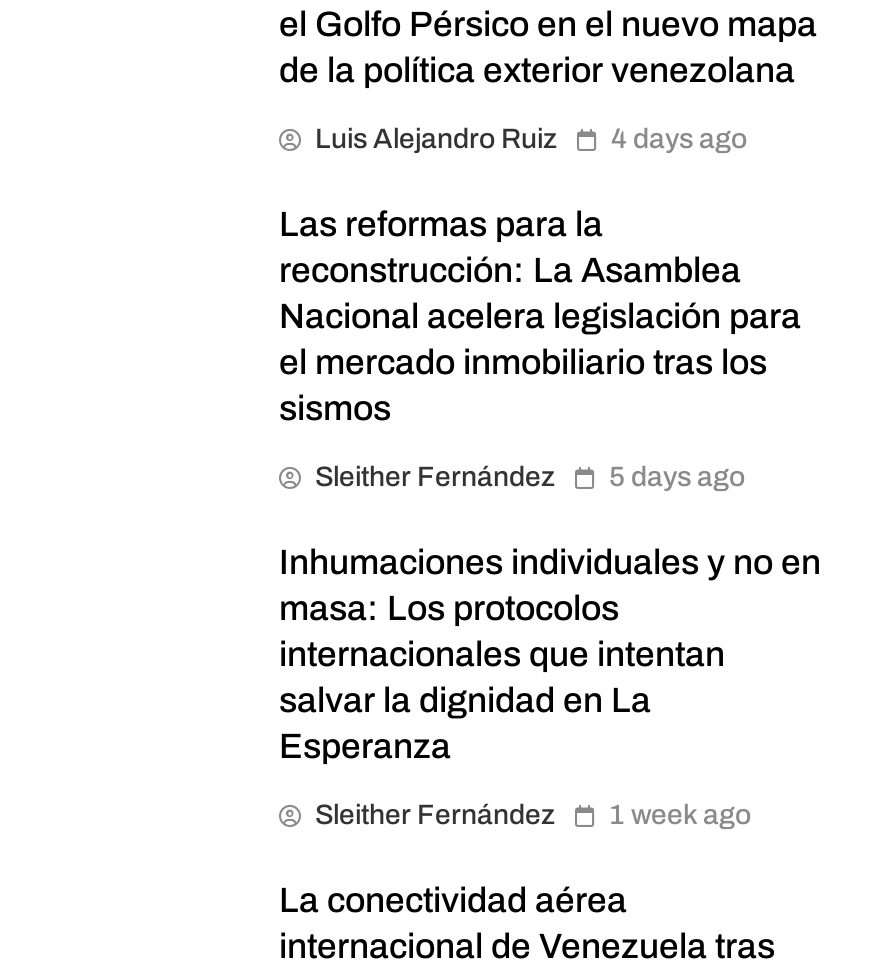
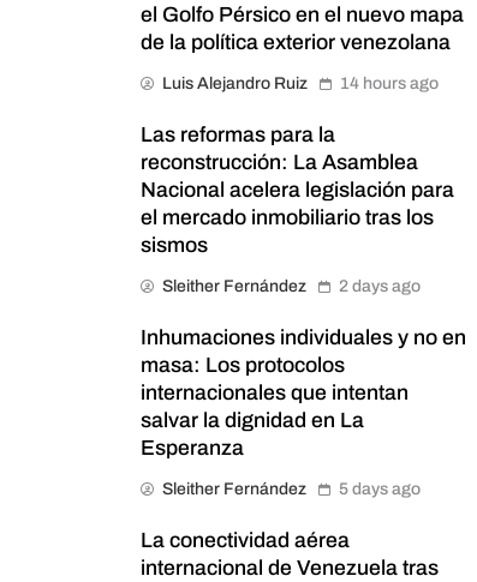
- Luis Alejandro Ruiz 4 days ago
+ Luis Alejandro Ruiz 14 hours ago

- Sleither Fernández 5 days ago
+ Sleither Fernández 2 days ago

- Sleither Fernández 1 week ago
+ Sleither Fernández 5 days ago
